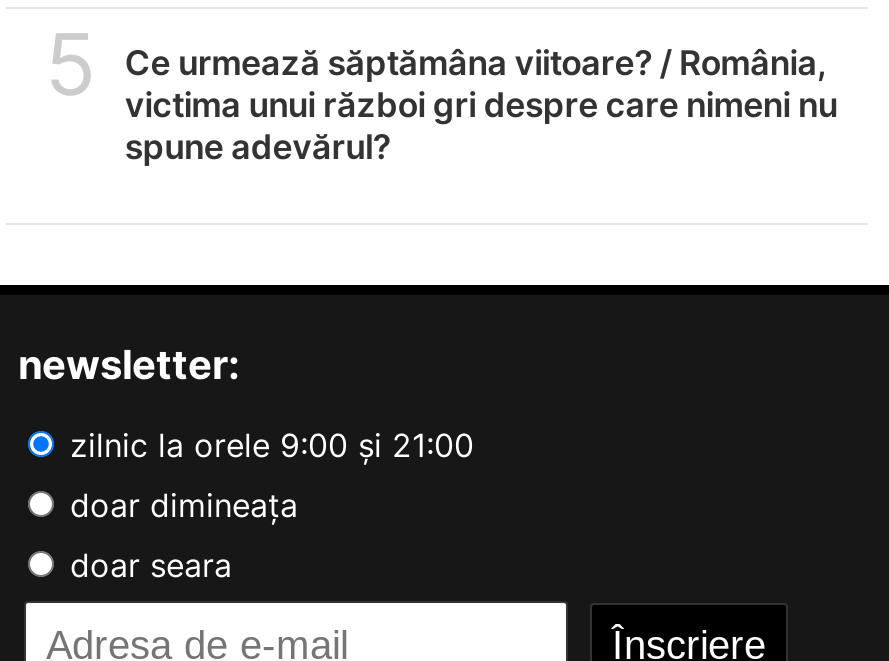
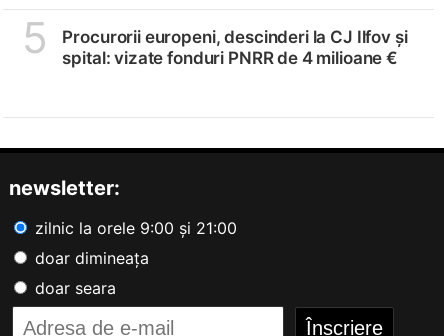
- Ce urmează săptămâna viitoare? / România,
- victima unui război gri despre care nimeni nu
- spune adevărul?
+ Procurorii europeni, descinderi la CJ Ilfov și
+ spital: vizate fonduri PNRR de 4 milioane €
